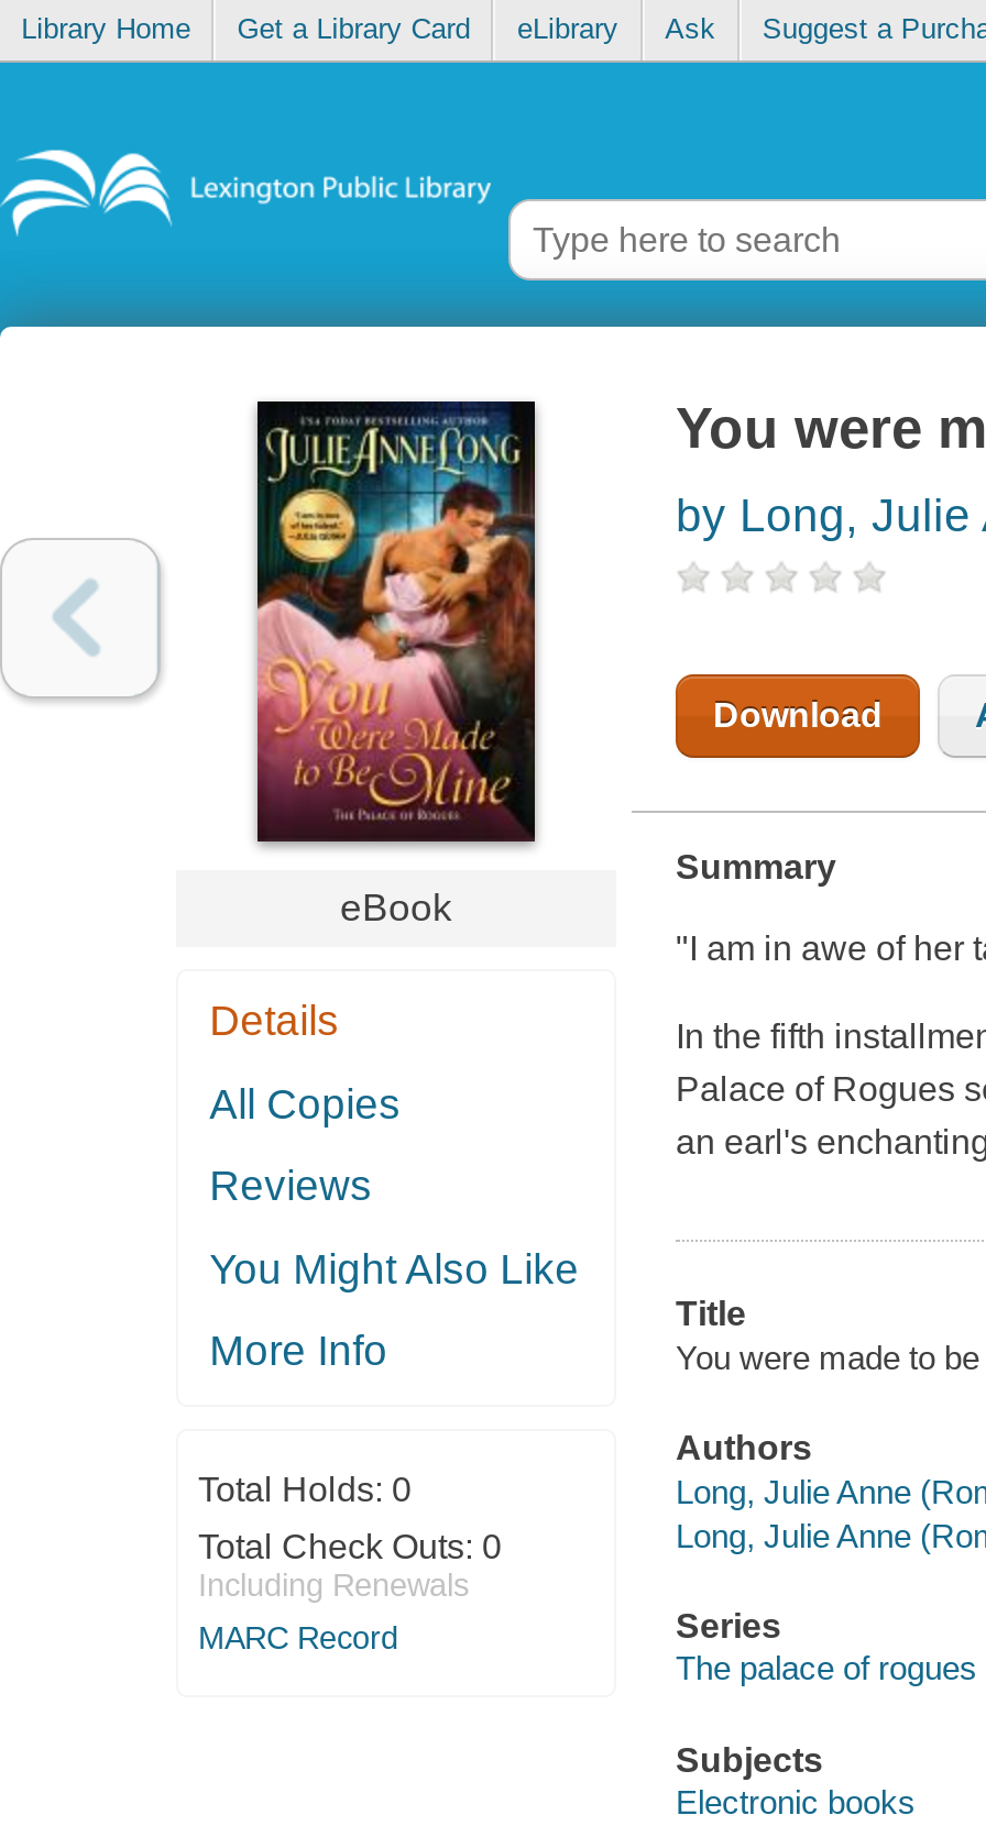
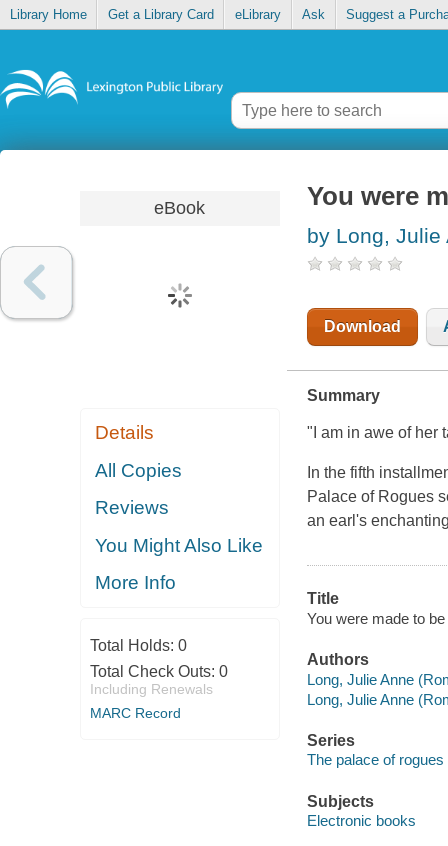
- [image]

moved up: eBook

moved up: Details | All Copies | Reviews | ... | Including Renewals | MARC Record
